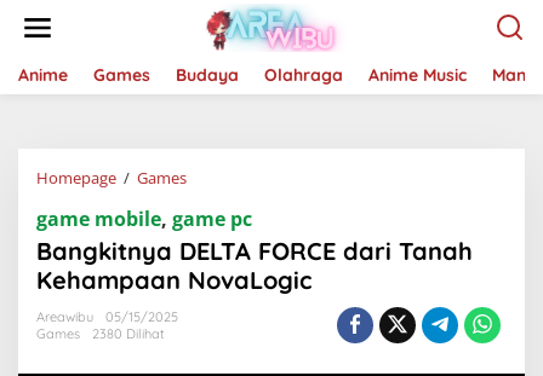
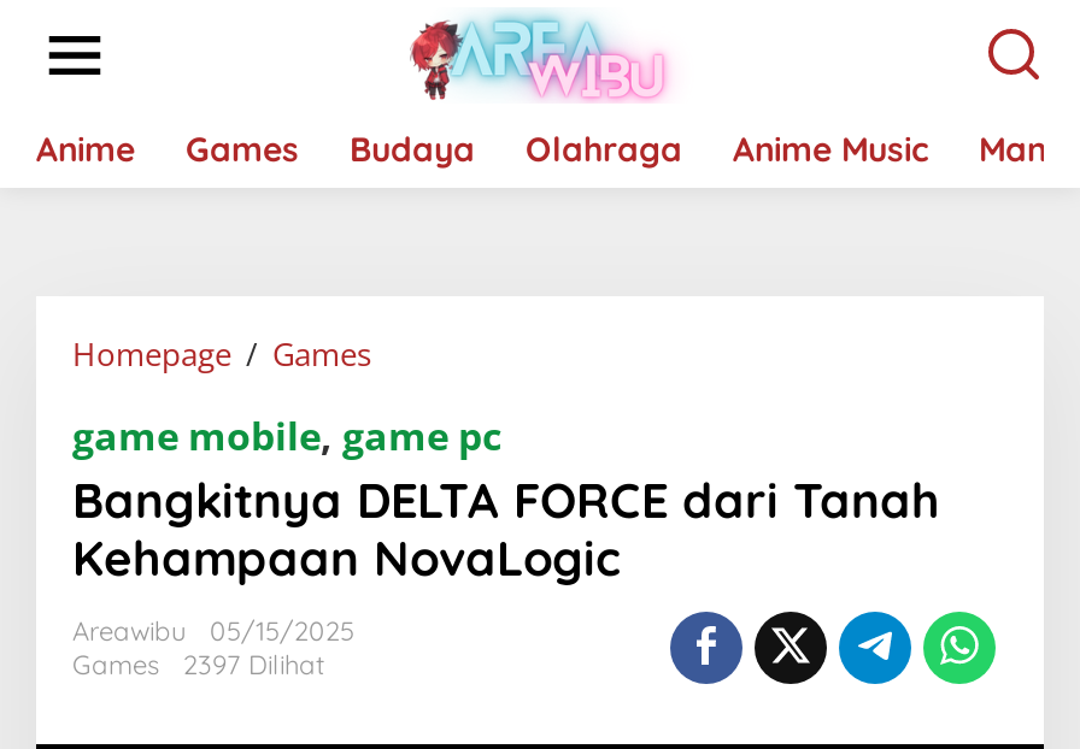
- Games 2380 Dilihat
+ Games 2397 Dilihat
